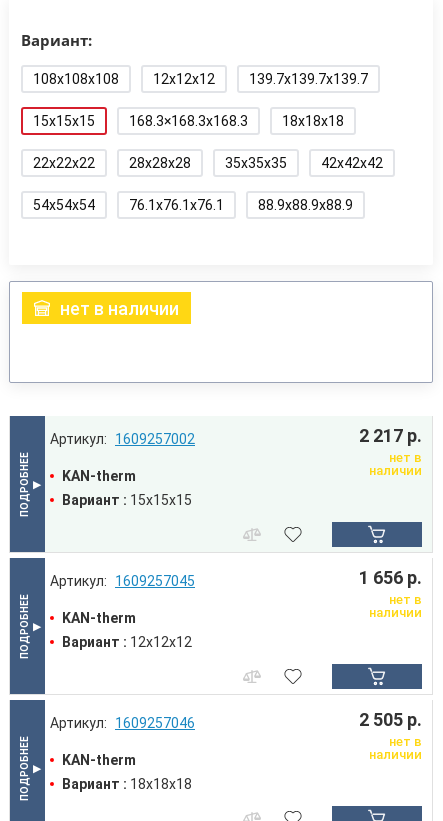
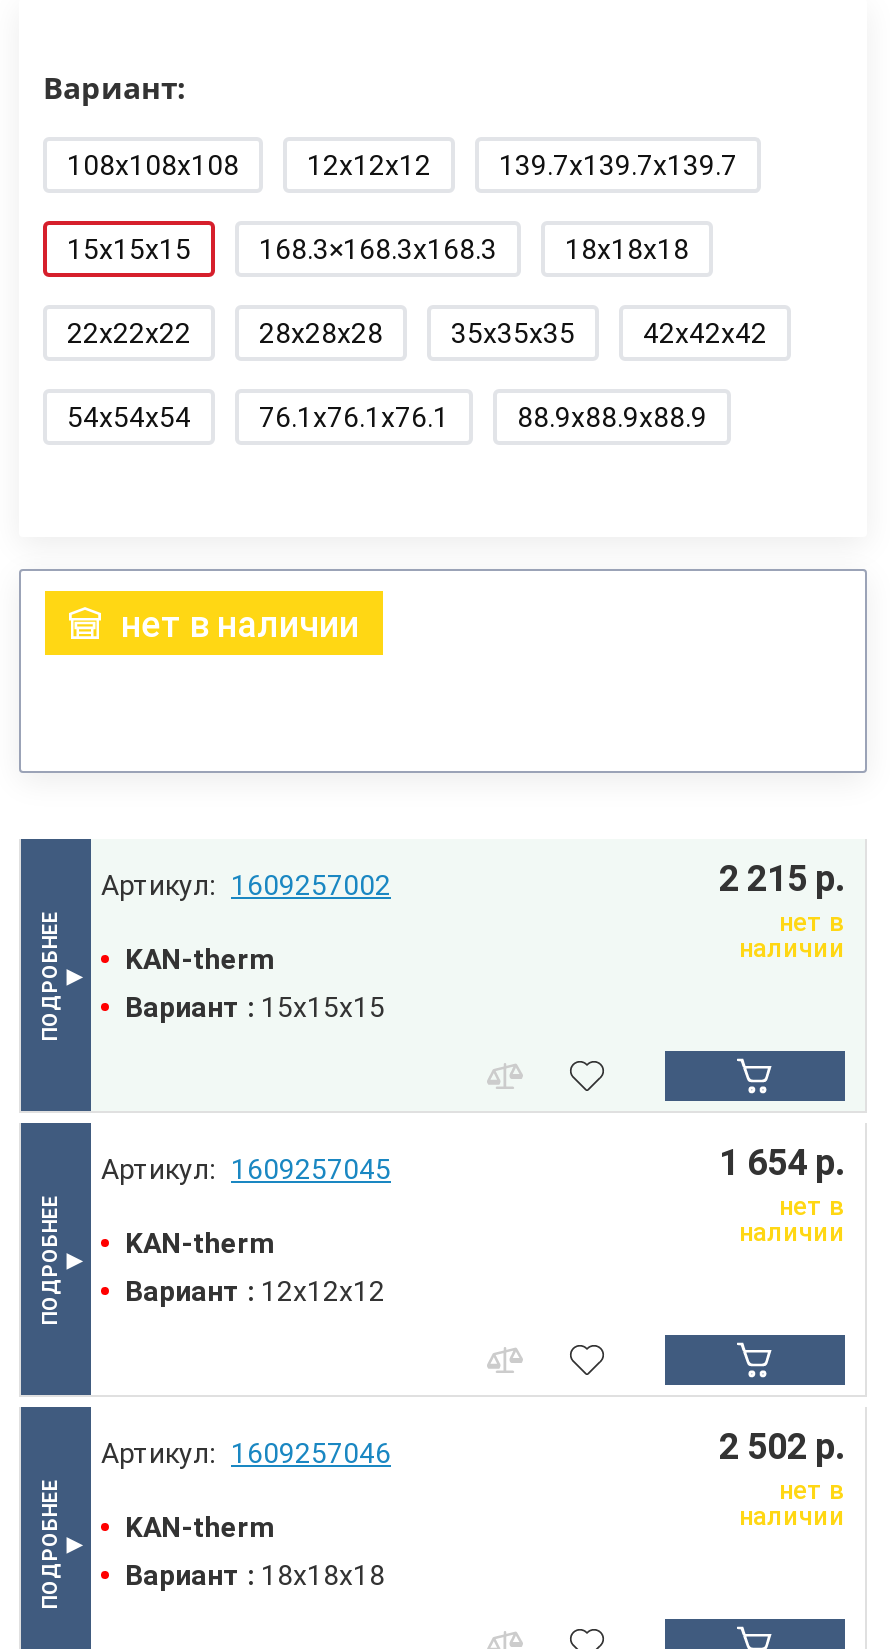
- 2 217 р.
+ 2 215 р.

- 1 656 р.
+ 1 654 р.

- 2 505 р.
+ 2 502 р.
